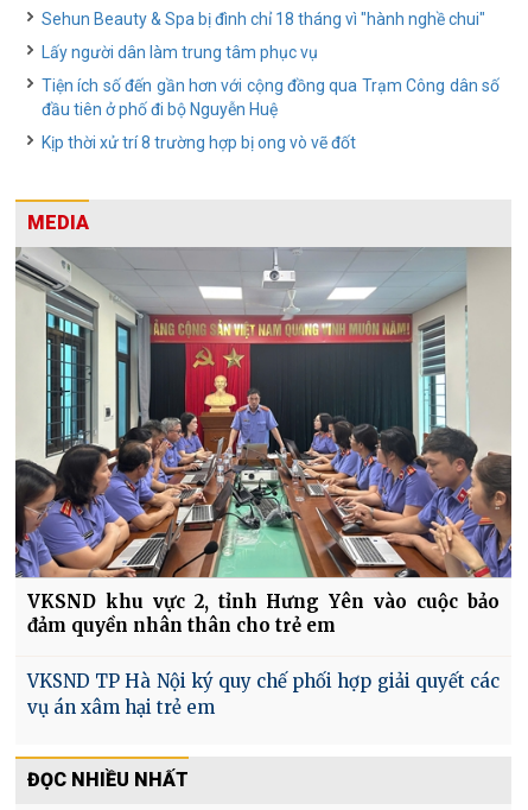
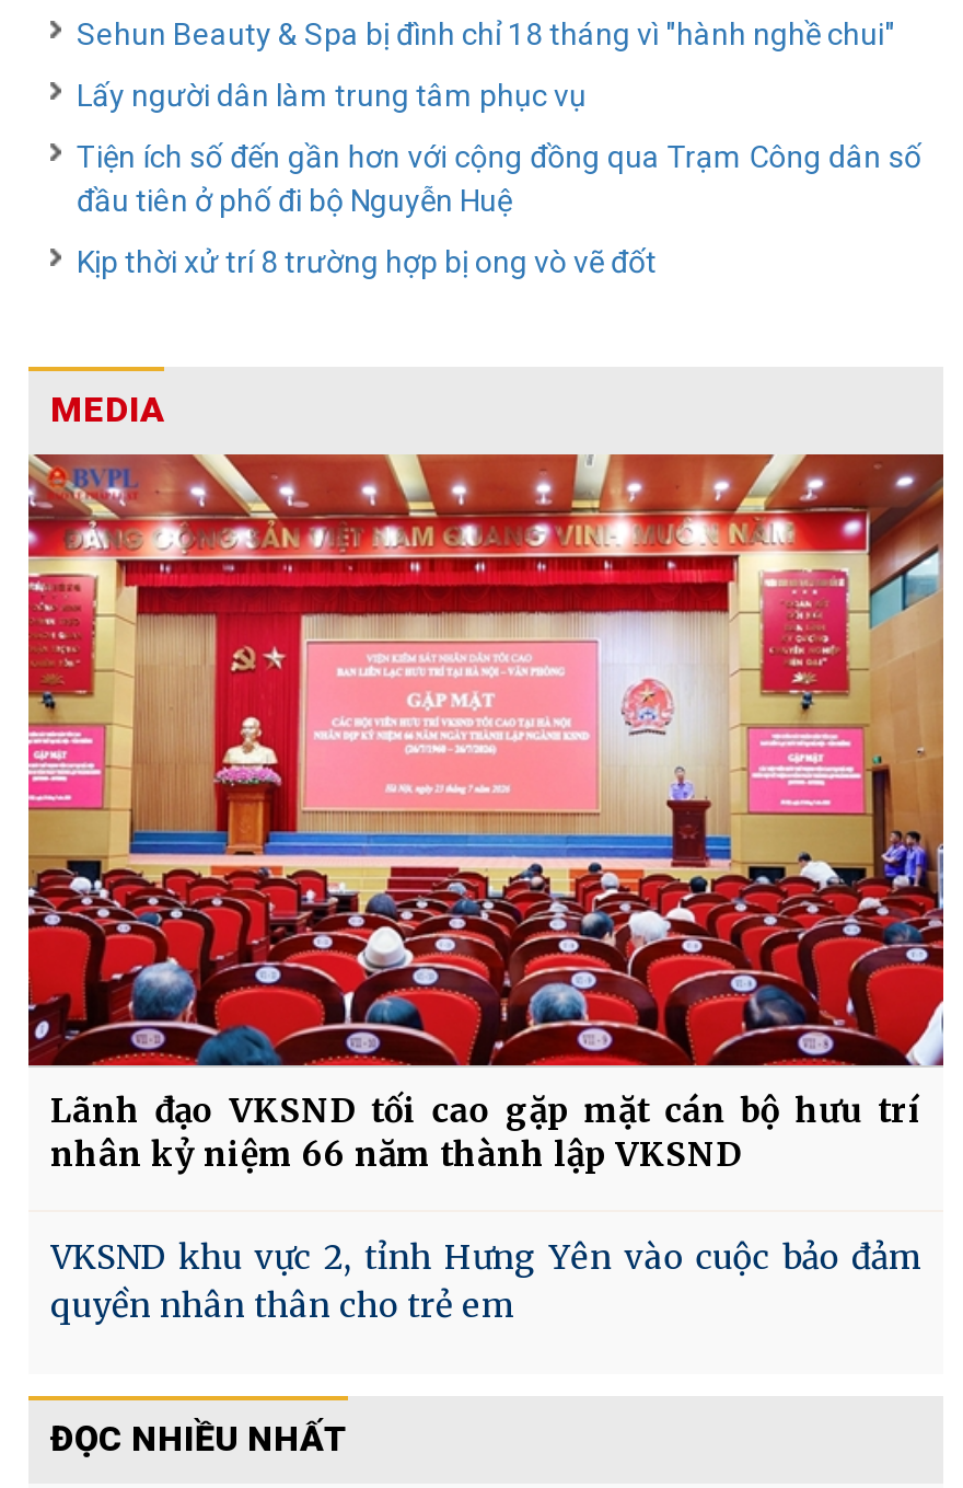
- [image]
- VKSND khu vực 2, tỉnh Hưng Yên vào cuộc bảo
- đảm quyền nhân thân cho trẻ em
+ [image]
+ Lãnh đạo VKSND tối cao gặp mặt cán bộ hưu trí
+ nhân kỷ niệm 66 năm thành lập VKSND

- VKSND TP Hà Nội ký quy chế phối hợp giải quyết các
- vụ án xâm hại trẻ em
+ VKSND khu vực 2, tỉnh Hưng Yên vào cuộc bảo đảm
+ quyền nhân thân cho trẻ em
